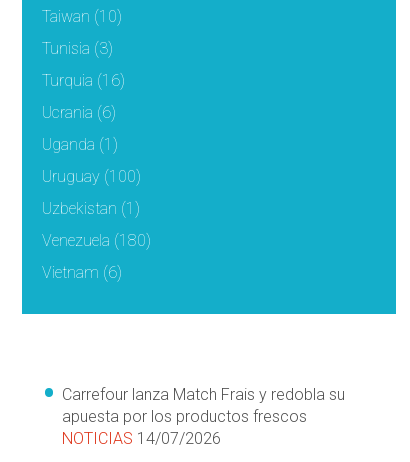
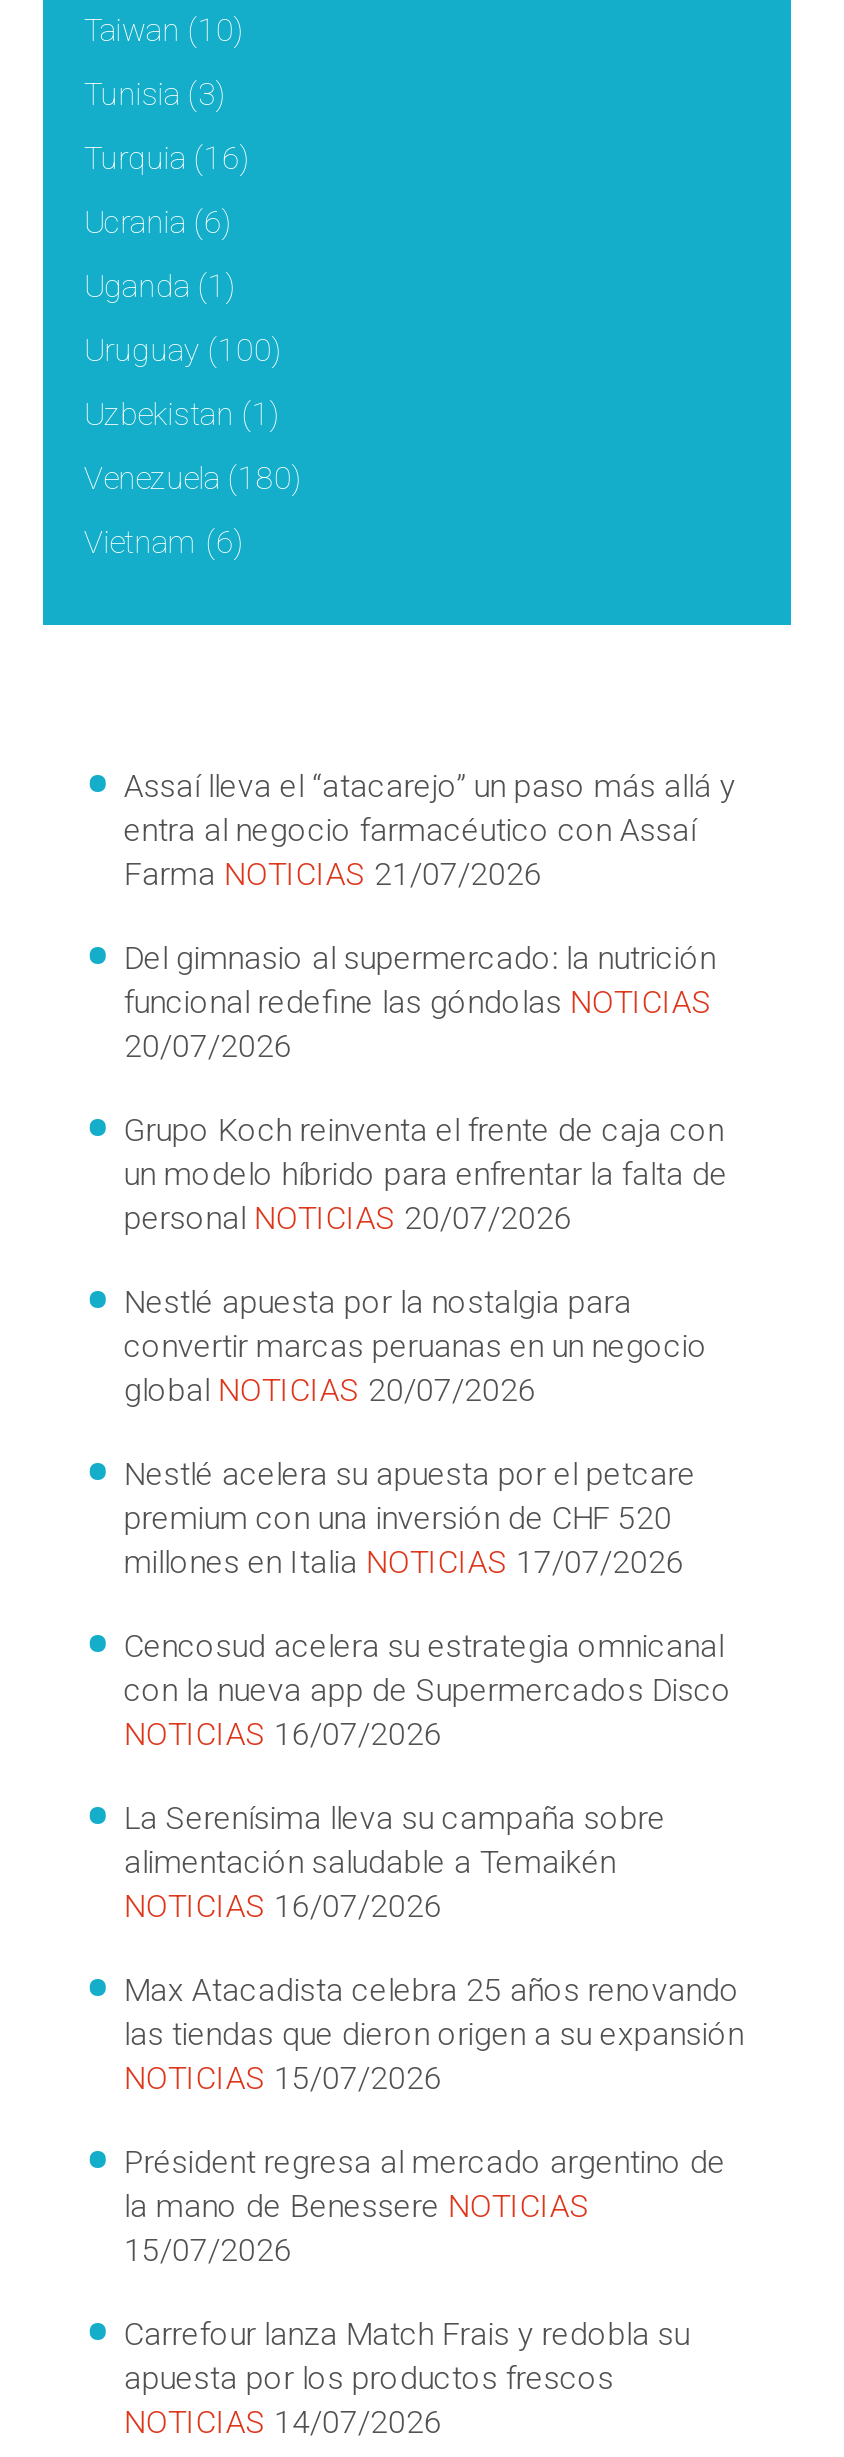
+ Assaí lleva el “atacarejo” un paso más allá y
+ entra al negocio farmacéutico con Assaí
+ Farma NOTICIAS 21/07/2026
+ Del gimnasio al supermercado: la nutrición
+ funcional redefine las góndolas NOTICIAS
+ 20/07/2026
+ Grupo Koch reinventa el frente de caja con
+ un modelo híbrido para enfrentar la falta de
+ personal NOTICIAS 20/07/2026
+ Nestlé apuesta por la nostalgia para
+ convertir marcas peruanas en un negocio
+ global NOTICIAS 20/07/2026
+ Nestlé acelera su apuesta por el petcare
+ premium con una inversión de CHF 520
+ millones en Italia NOTICIAS 17/07/2026
+ Cencosud acelera su estrategia omnicanal
+ con la nueva app de Supermercados Disco
+ NOTICIAS 16/07/2026
+ La Serenísima lleva su campaña sobre
+ alimentación saludable a Temaikén
+ NOTICIAS 16/07/2026
+ Max Atacadista celebra 25 años renovando
+ las tiendas que dieron origen a su expansión
+ NOTICIAS 15/07/2026
+ Président regresa al mercado argentino de
+ la mano de Benessere NOTICIAS
+ 15/07/2026
